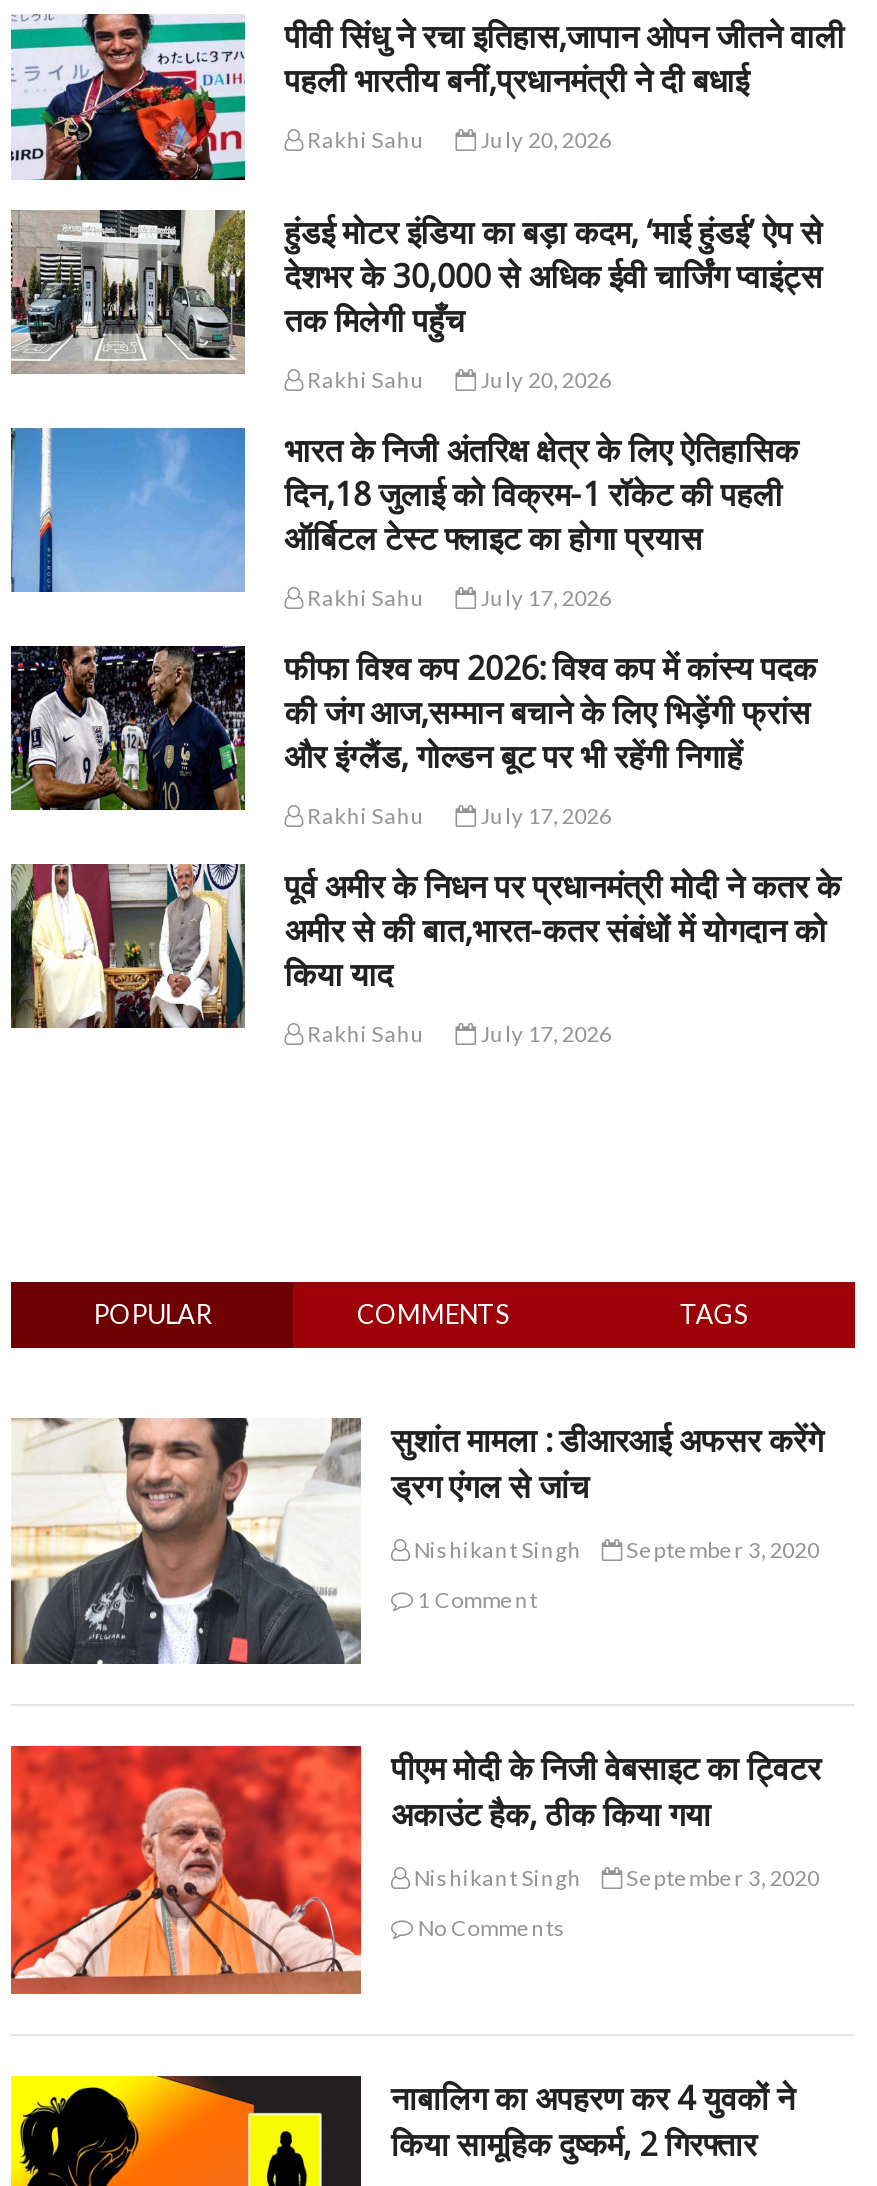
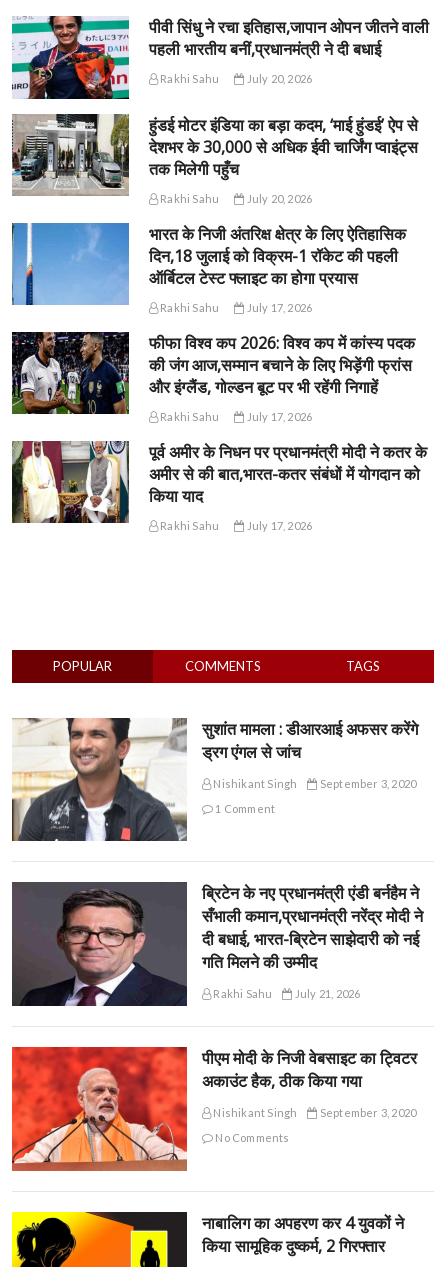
+ [image]
+ ब्रिटेन के नए प्रधानमंत्री एंडी बर्नहैम ने
+ सँभाली कमान,प्रधानमंत्री नरेंद्र मोदी ने
+ दी बधाई, भारत-ब्रिटेन साझेदारी को नई
+ गति मिलने की उम्मीद
+ Rakhi Sahu
+ July 21, 2026
